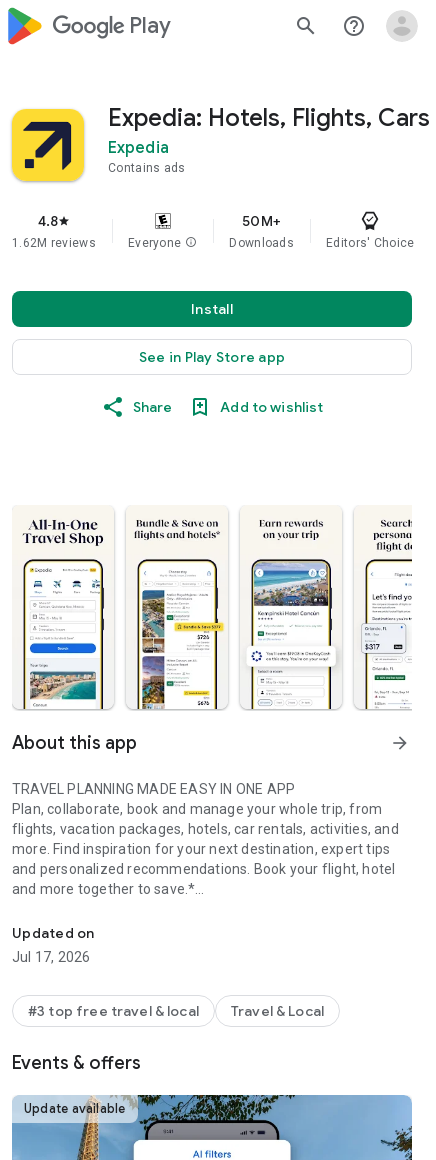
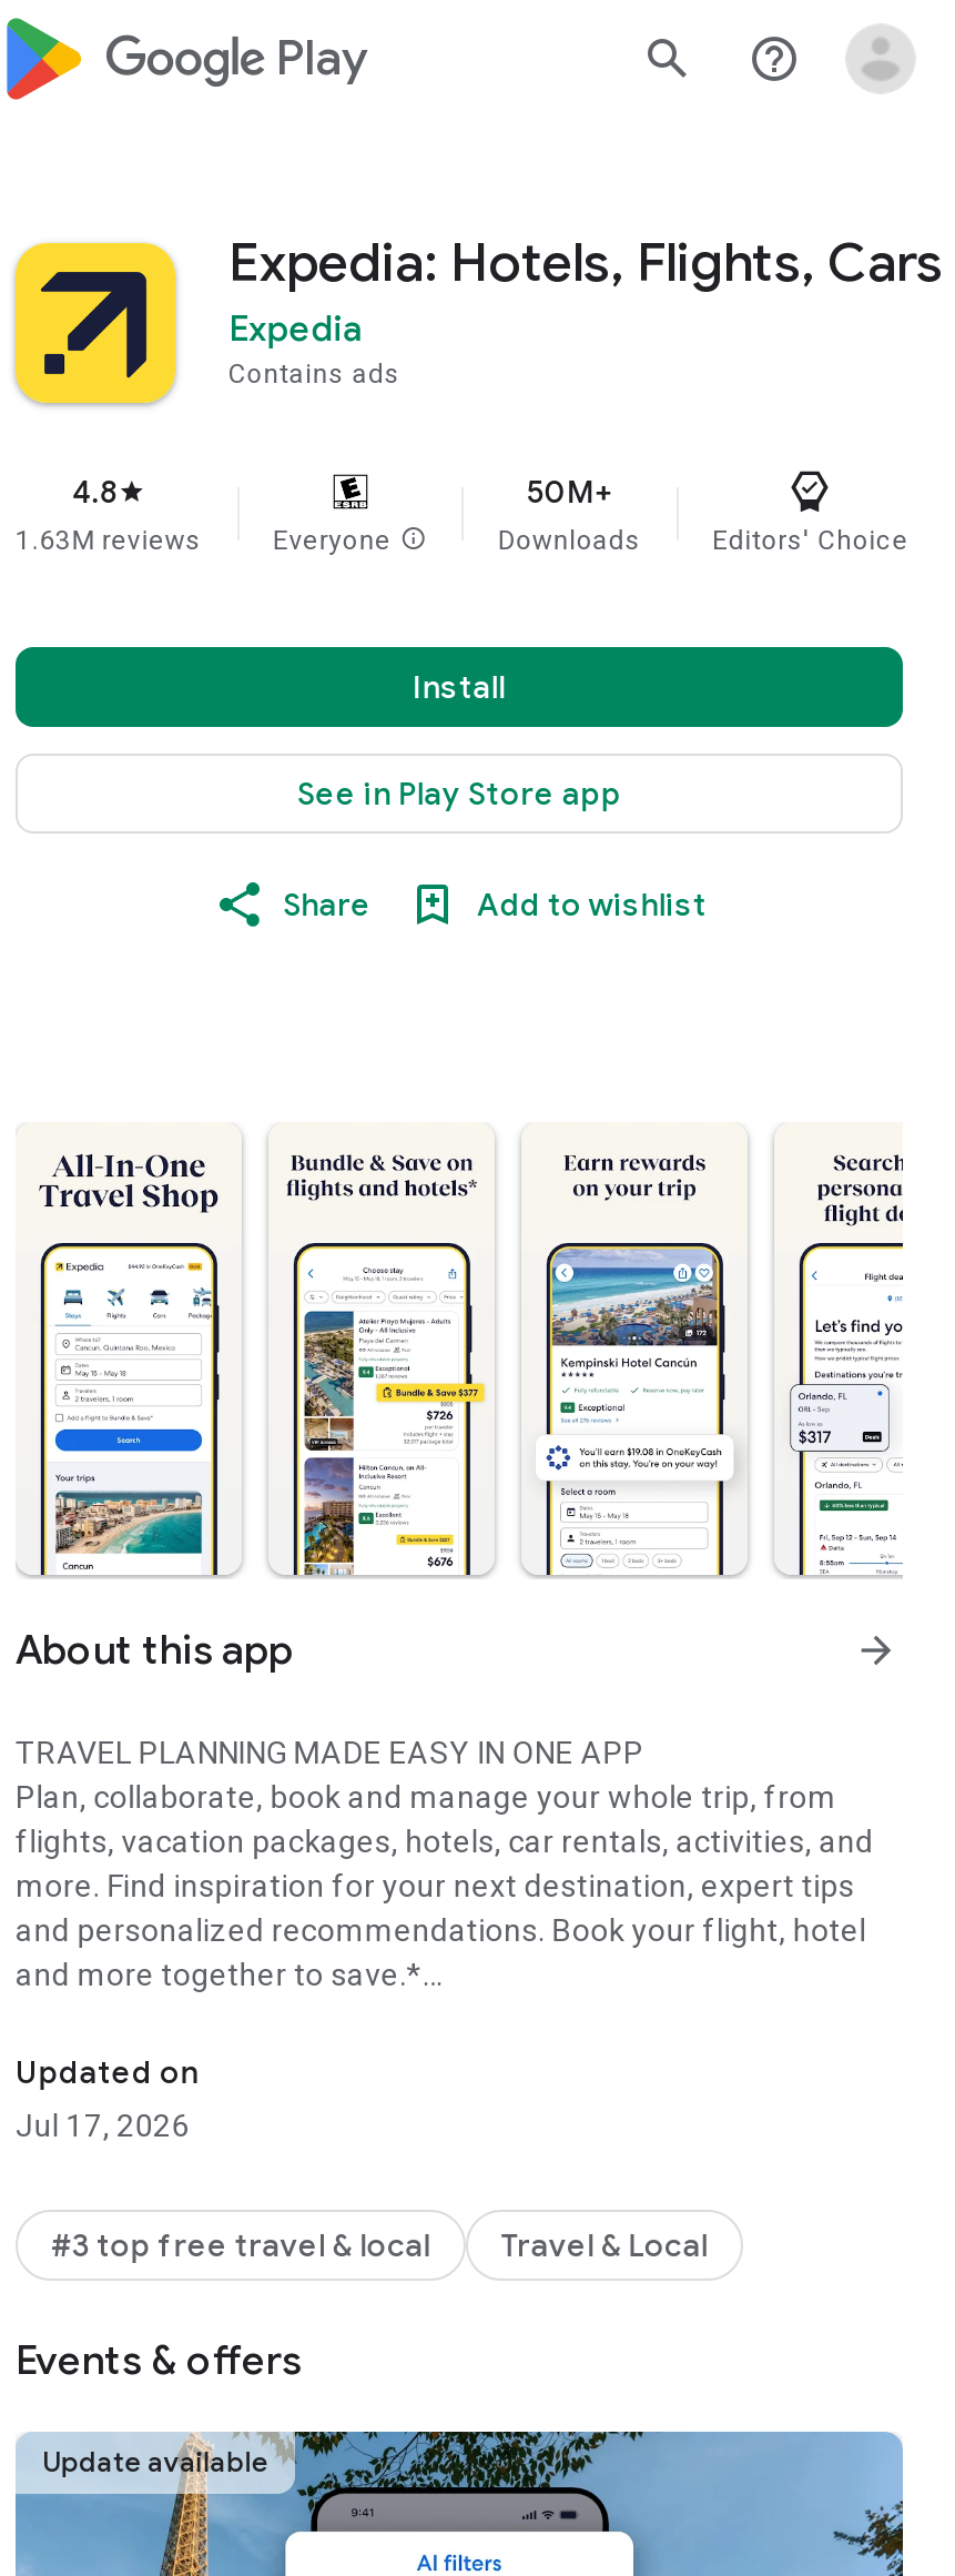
- 1.62M reviews
+ 1.63M reviews
